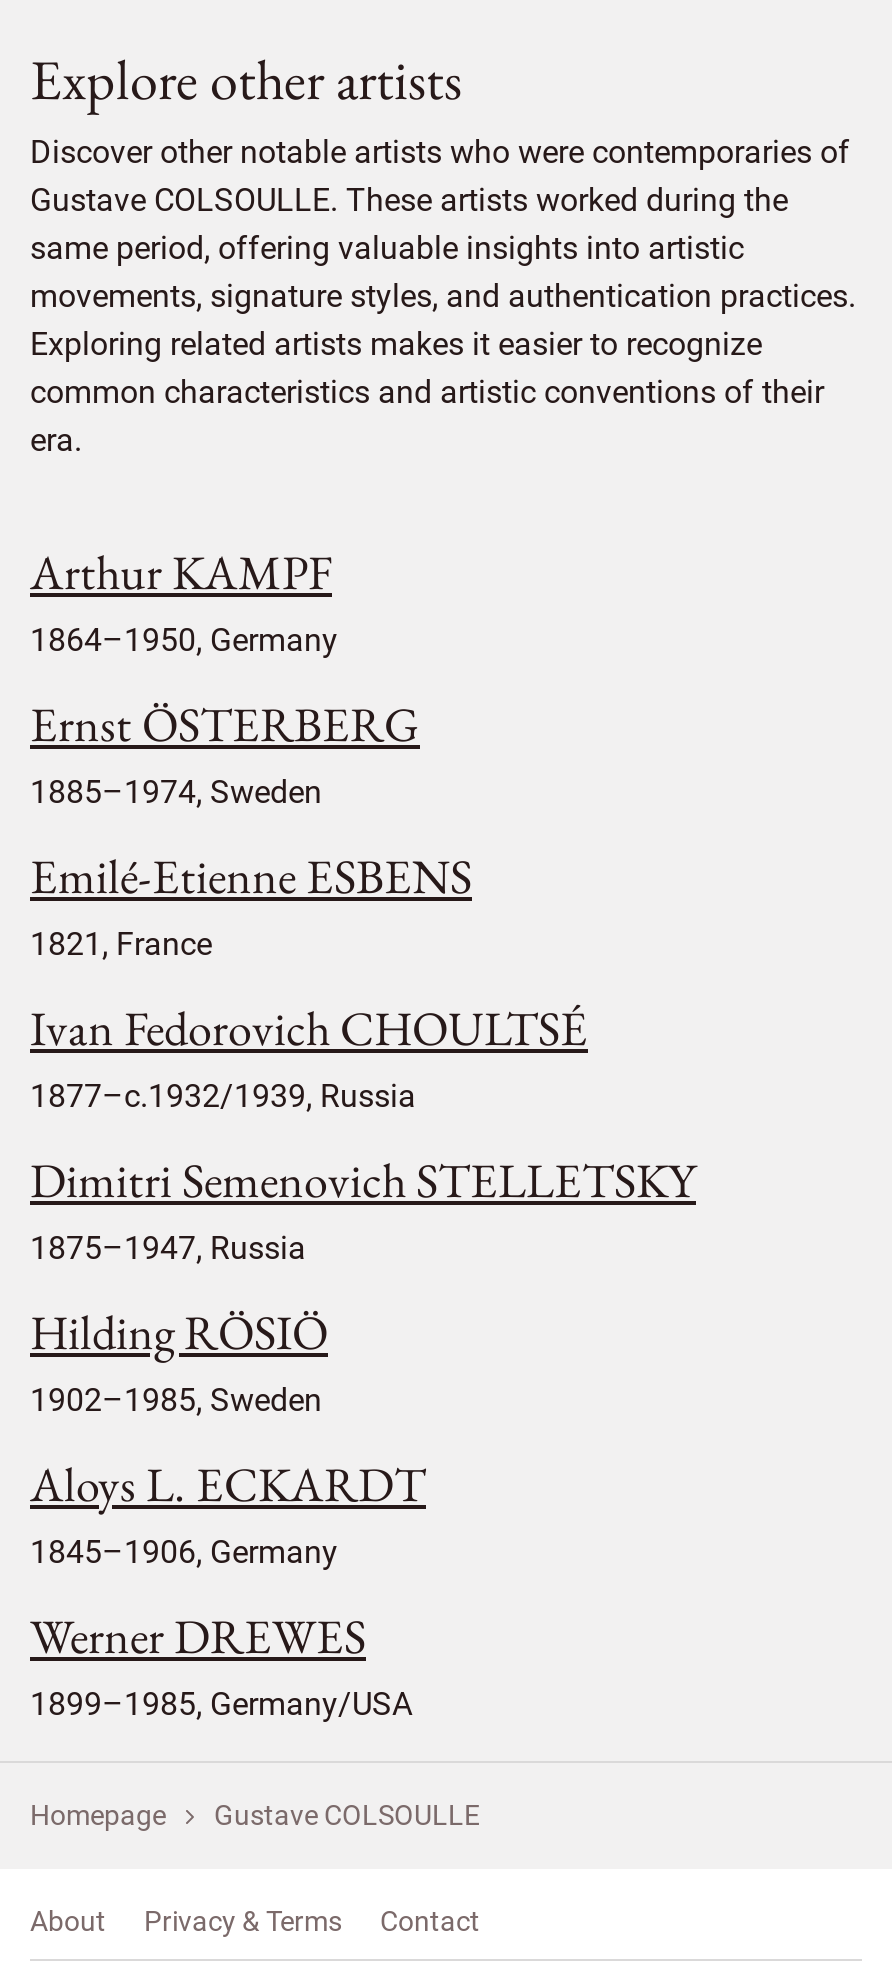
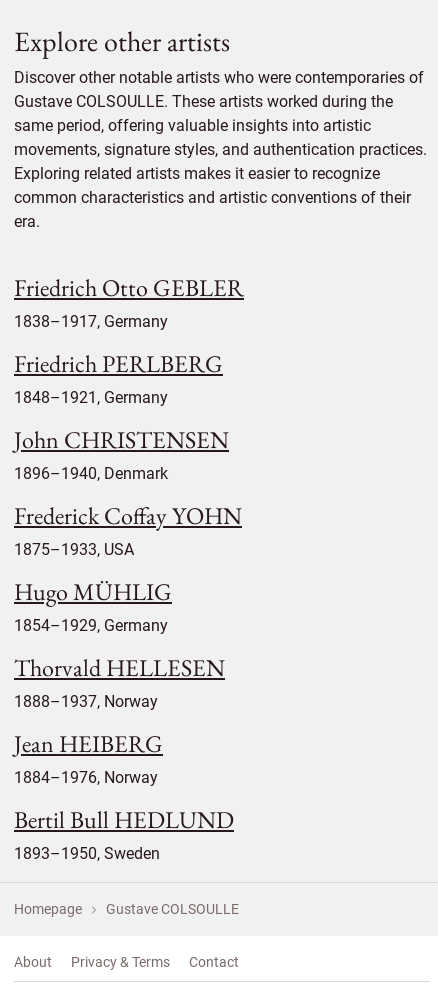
- Arthur KAMPF
- 1864–1950, Germany
+ Friedrich Otto GEBLER
+ 1838–1917, Germany

- Ernst ÖSTERBERG
- 1885–1974, Sweden
+ Friedrich PERLBERG
+ 1848–1921, Germany

- Emilé-Etienne ESBENS
- 1821, France
+ John CHRISTENSEN
+ 1896–1940, Denmark

- Ivan Fedorovich CHOULTSÉ
- 1877–c.1932/1939, Russia
+ Frederick Coffay YOHN
+ 1875–1933, USA

- Dimitri Semenovich STELLETSKY
- 1875–1947, Russia
+ Hugo MÜHLIG
+ 1854–1929, Germany

- Hilding RÖSIÖ
- 1902–1985, Sweden
+ Thorvald HELLESEN
+ 1888–1937, Norway

- Aloys L. ECKARDT
- 1845–1906, Germany
+ Jean HEIBERG
+ 1884–1976, Norway

- Werner DREWES
- 1899–1985, Germany/USA
+ Bertil Bull HEDLUND
+ 1893–1950, Sweden
